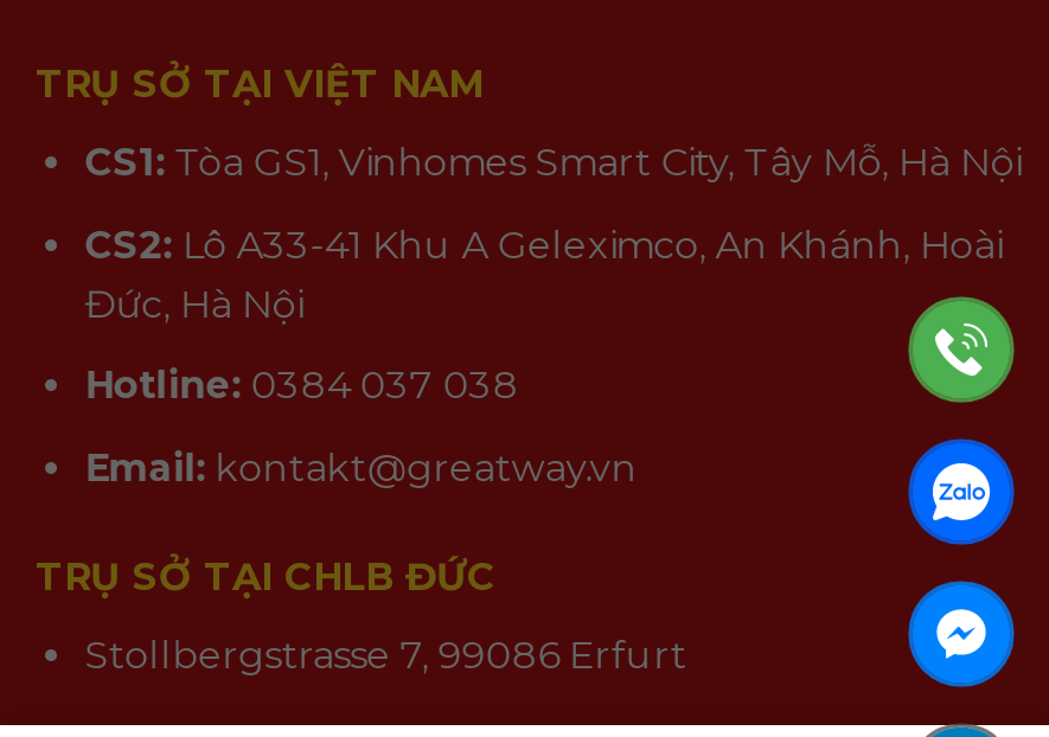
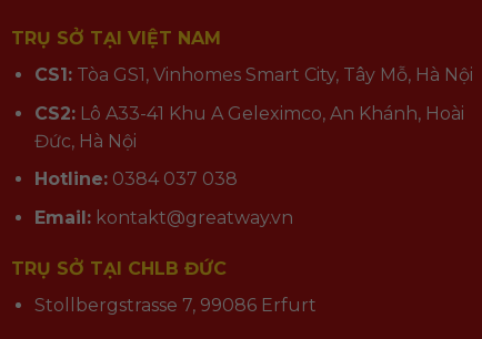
- [image]

- [image]

- [image]
